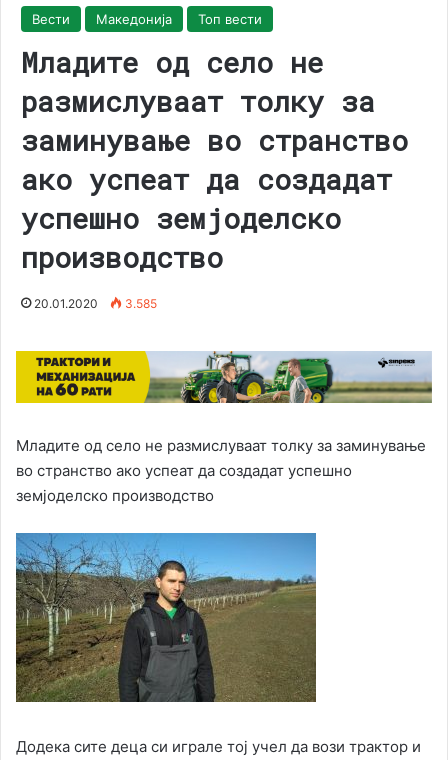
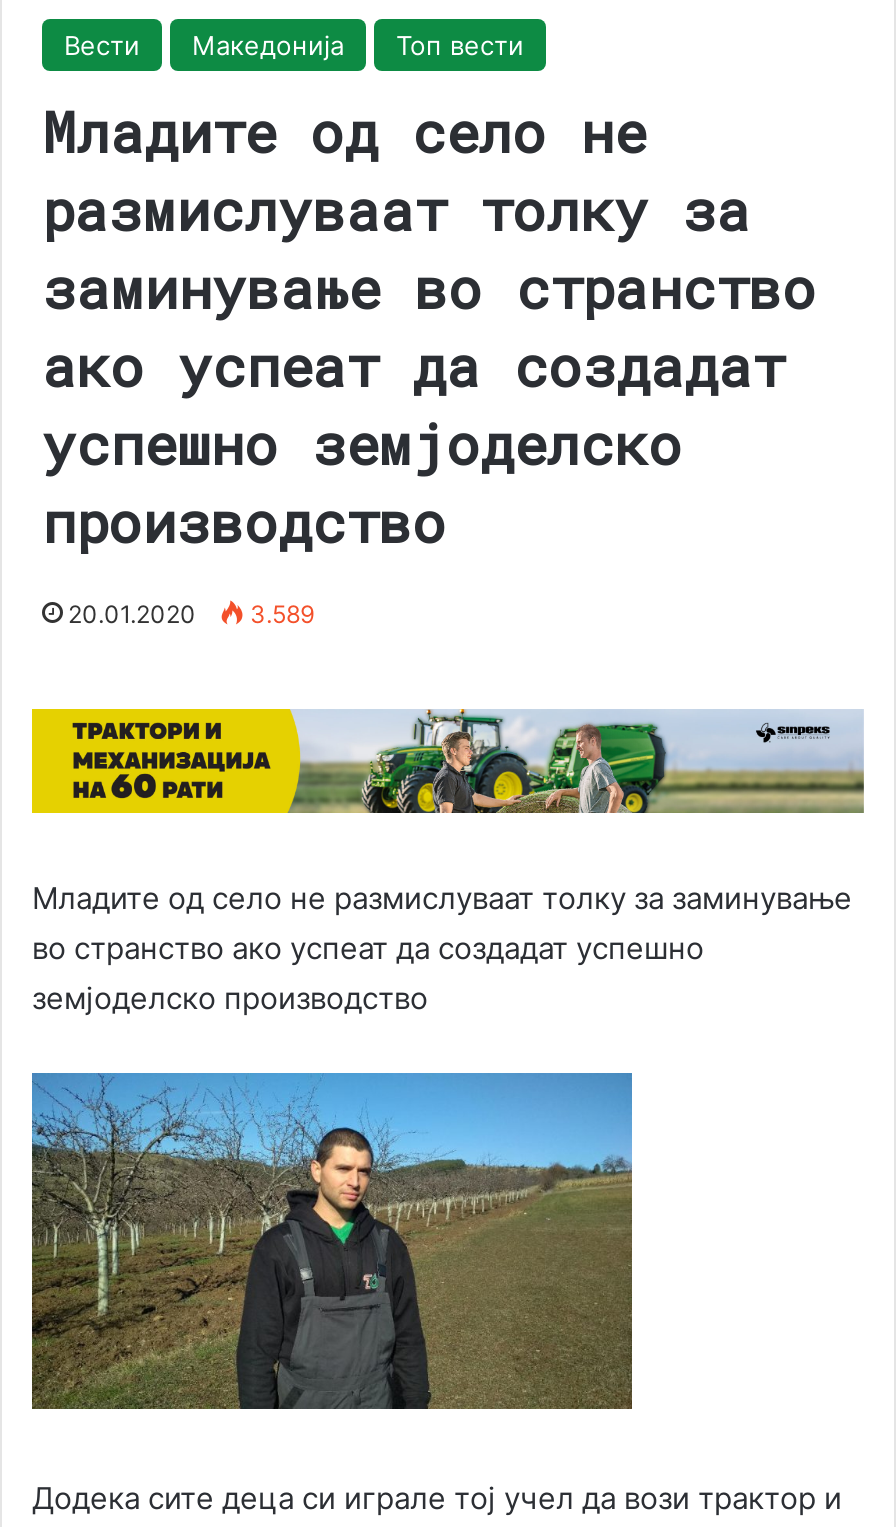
- 20.01.2020 3.585
+ 20.01.2020 3.589
